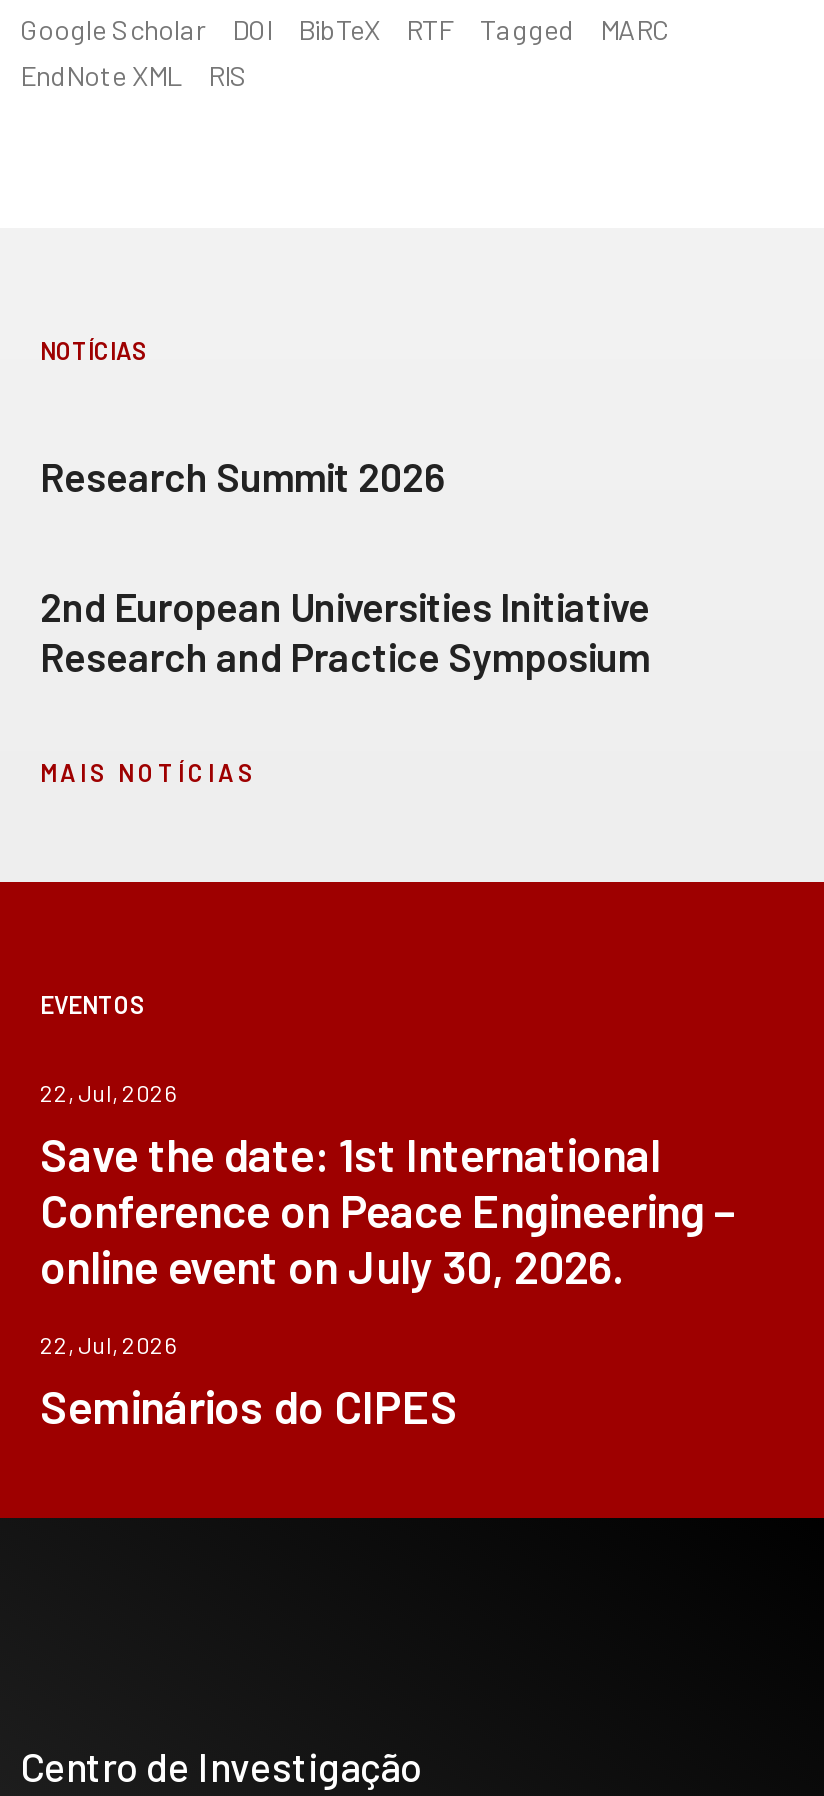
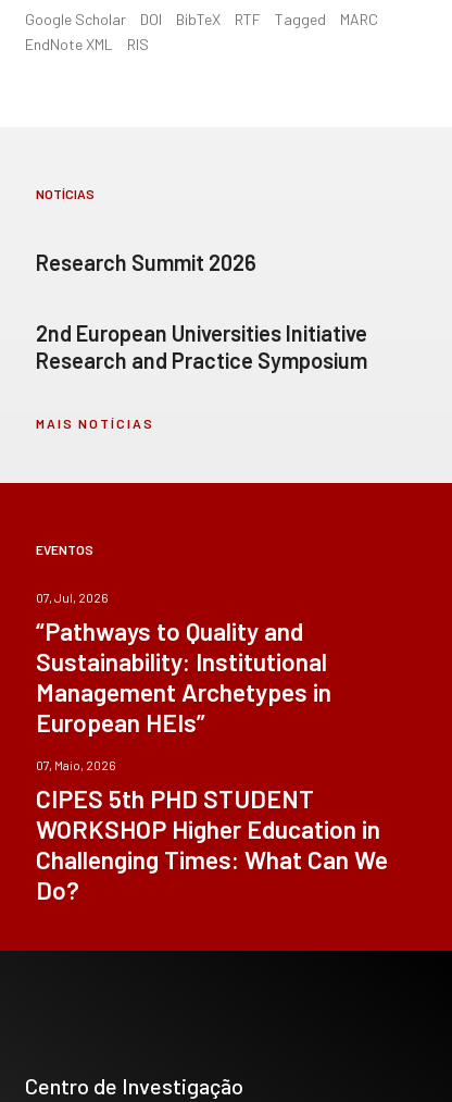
- 22, Jul, 2026
- Save the date: 1st International
- Conference on Peace Engineering –
- online event on July 30, 2026.
+ 07, Jul, 2026
+ “Pathways to Quality and
+ Sustainability: Institutional
+ Management Archetypes in
+ European HEIs”

- 22, Jul, 2026
- Seminários do CIPES
+ 07, Maio, 2026
+ CIPES 5th PHD STUDENT
+ WORKSHOP Higher Education in
+ Challenging Times: What Can We
+ Do?
